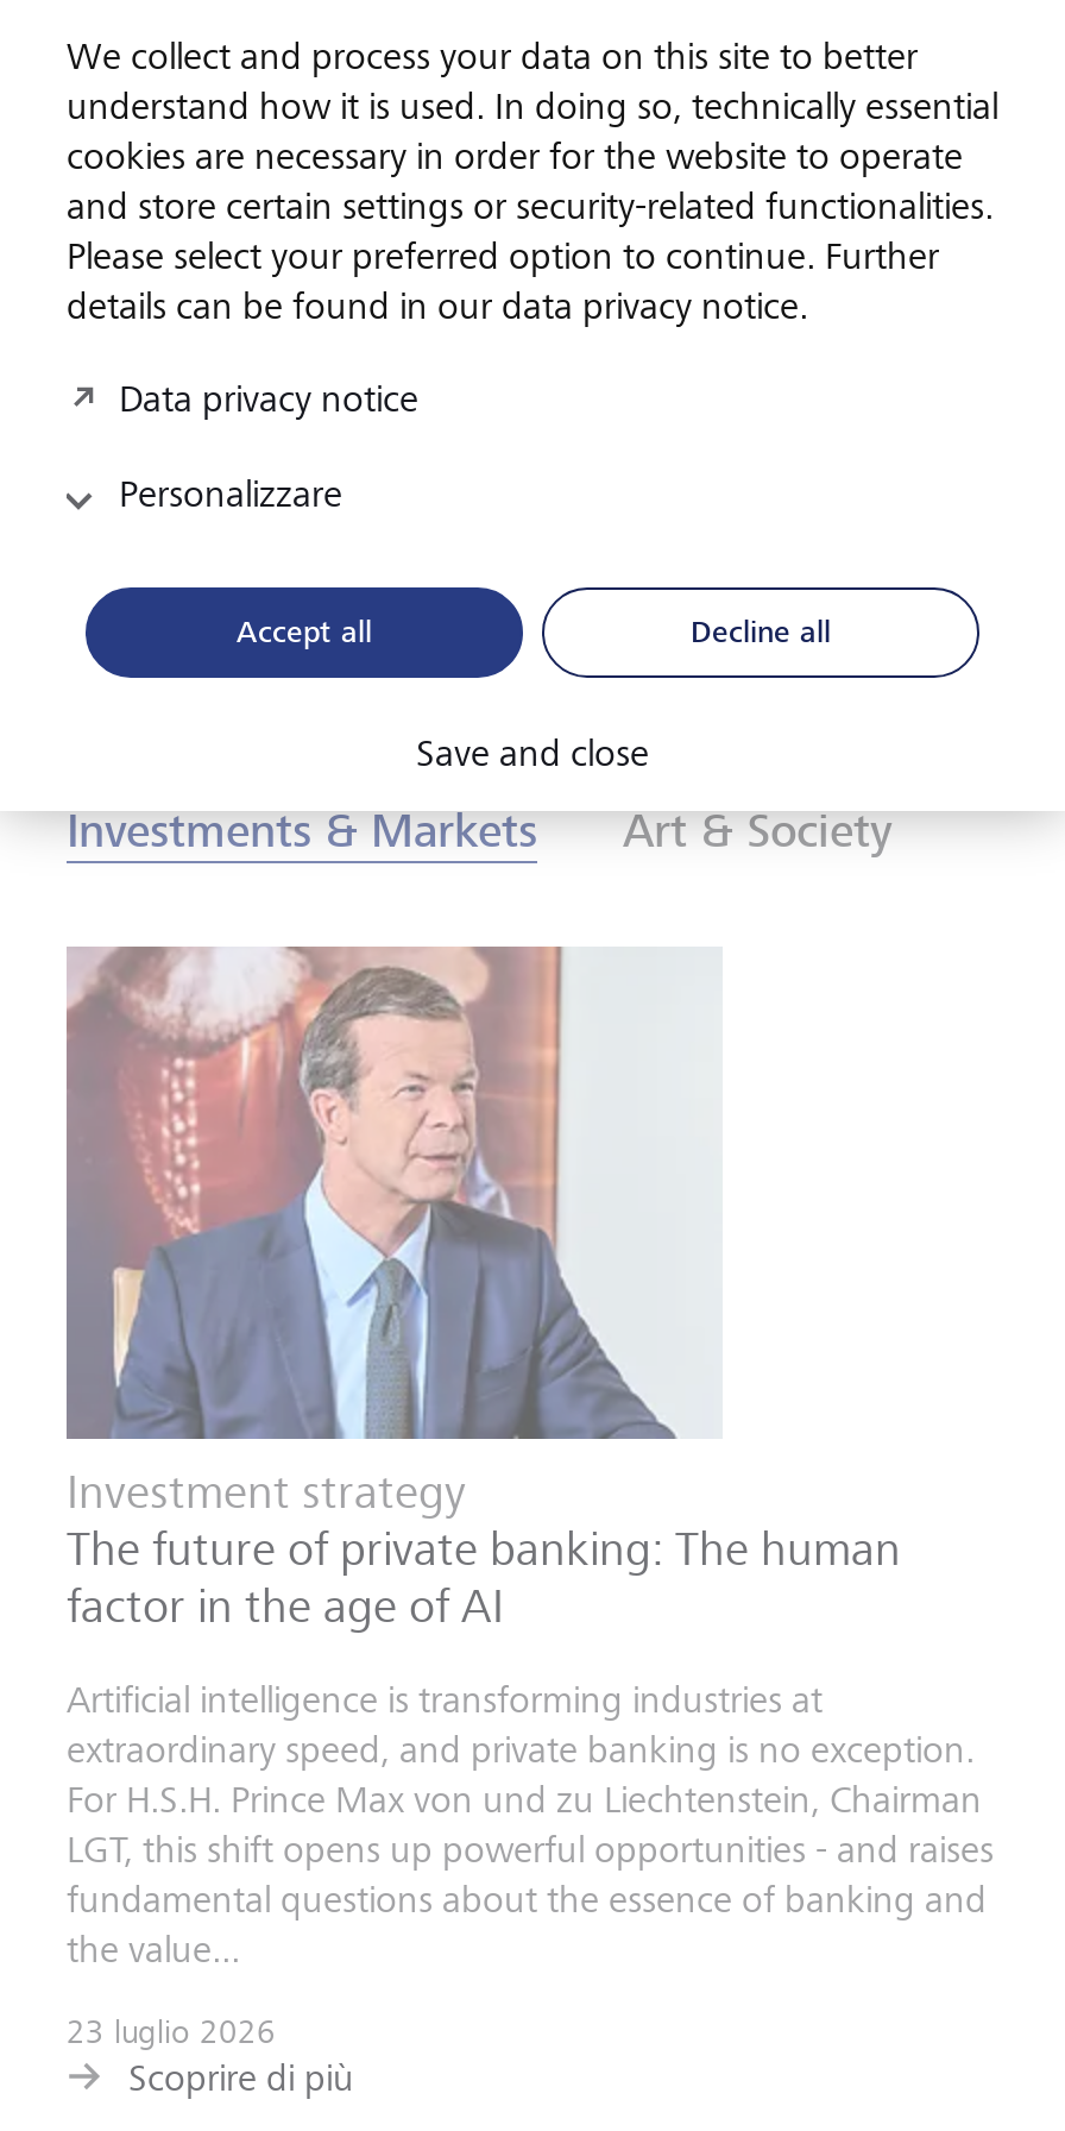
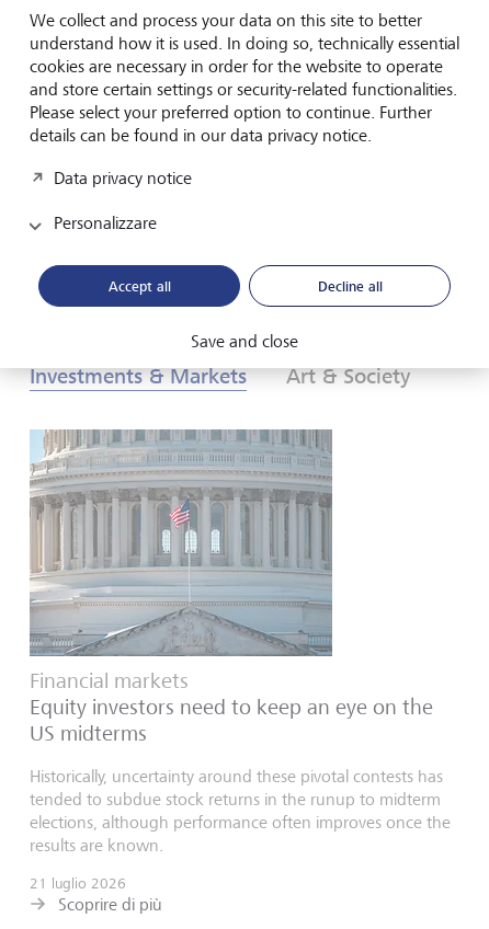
- [image]
- Investment strategy
- The future of private banking: The human
- factor in the age of AI
+ [image]
+ Financial markets
+ Equity investors need to keep an eye on the
+ US midterms

- Artificial intelligence is transforming industries at
- extraordinary speed, and private banking is no exception.
- For H.S.H. Prince Max von und zu Liechtenstein, Chairman
- LGT, this shift opens up powerful opportunities - and raises
- fundamental questions about the essence of banking and
- the value...
+ Historically, uncertainty around these pivotal contests has
+ tended to subdue stock returns in the runup to midterm
+ elections, although performance often improves once the
+ results are known.

- 23 luglio 2026
+ 21 luglio 2026
